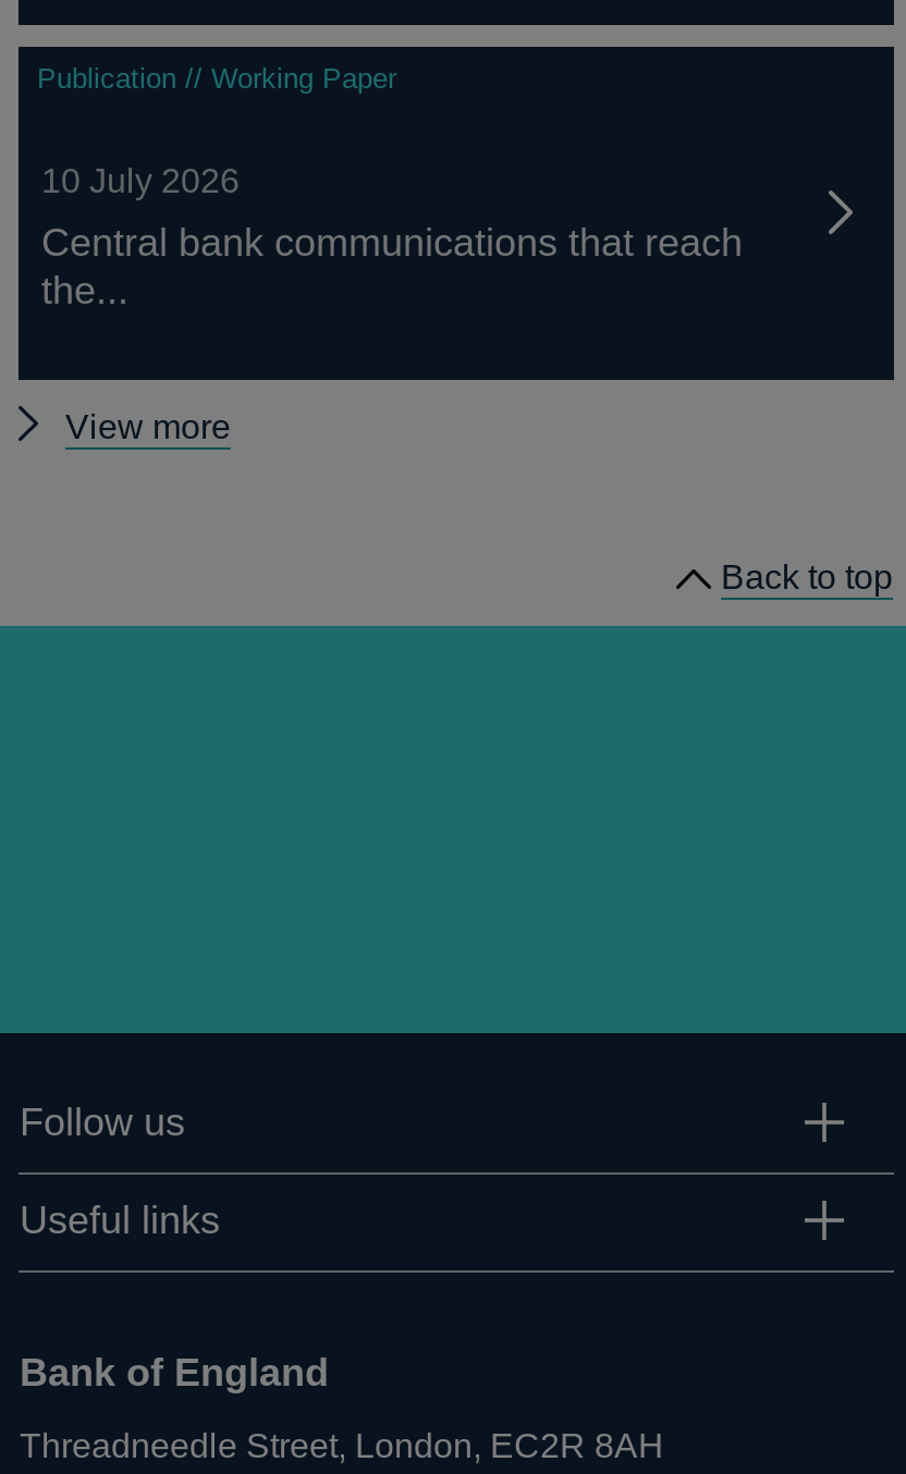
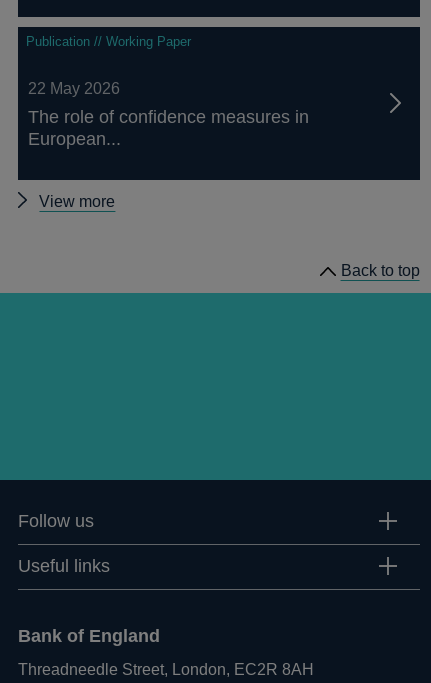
- 10 July 2026
+ 22 May 2026

- Central bank communications that reach
- the...
+ The role of confidence measures in
+ European...
